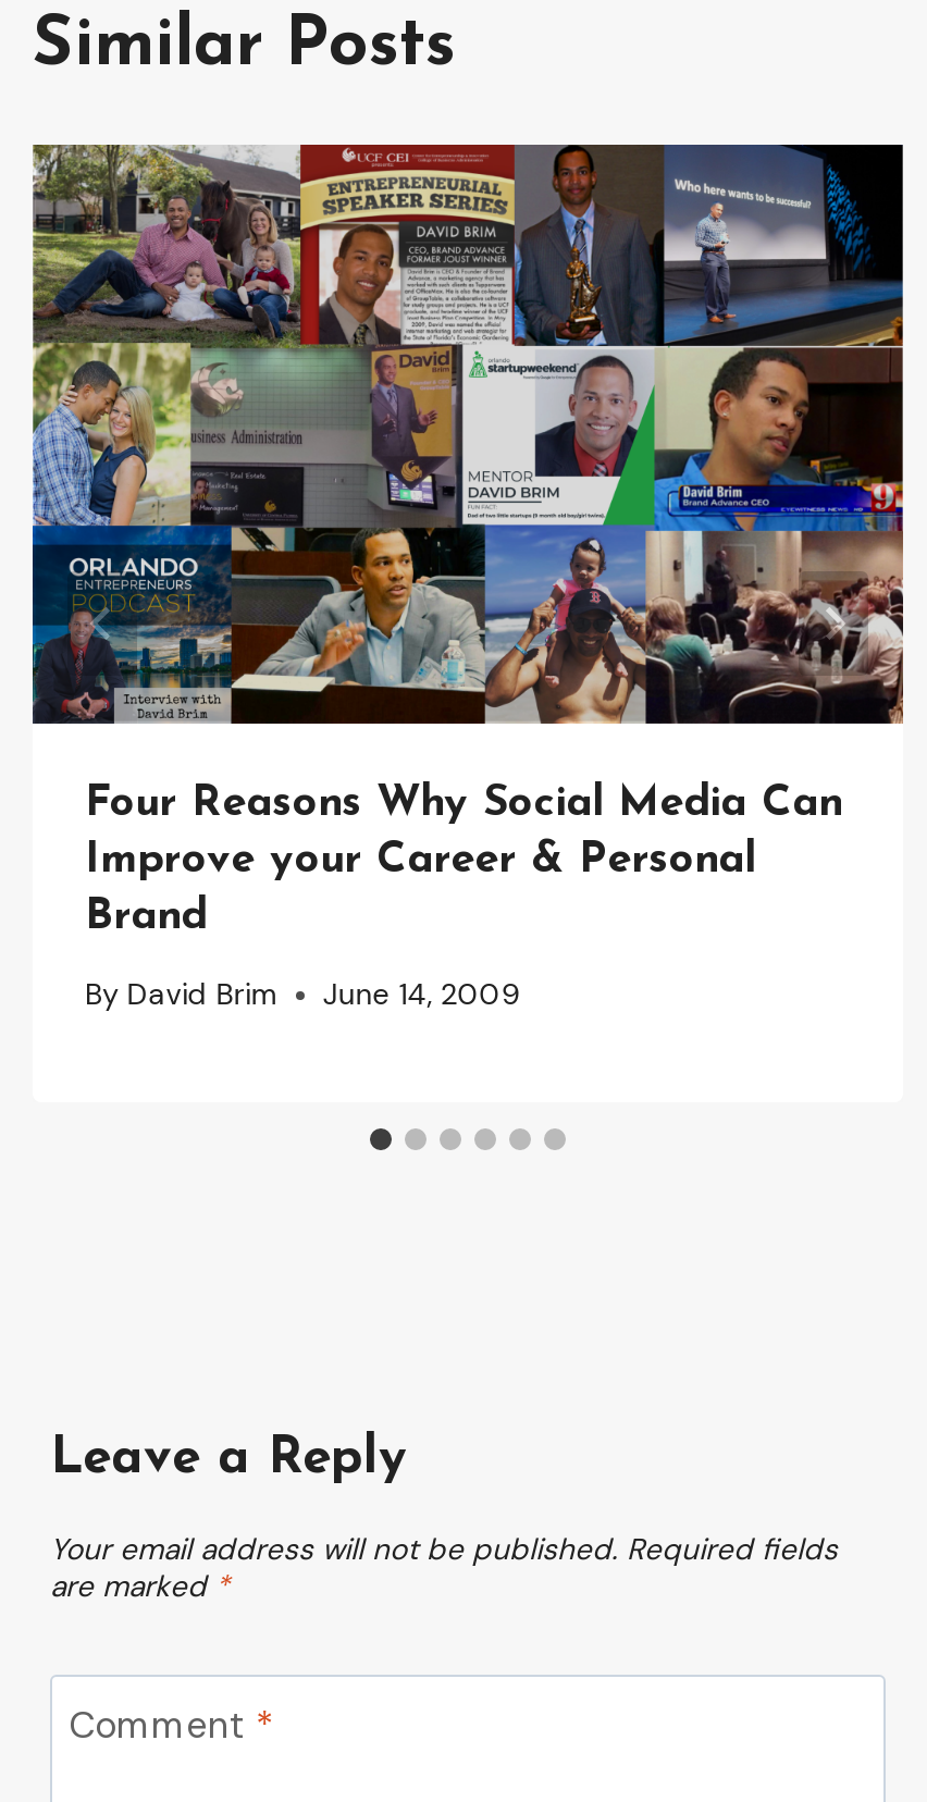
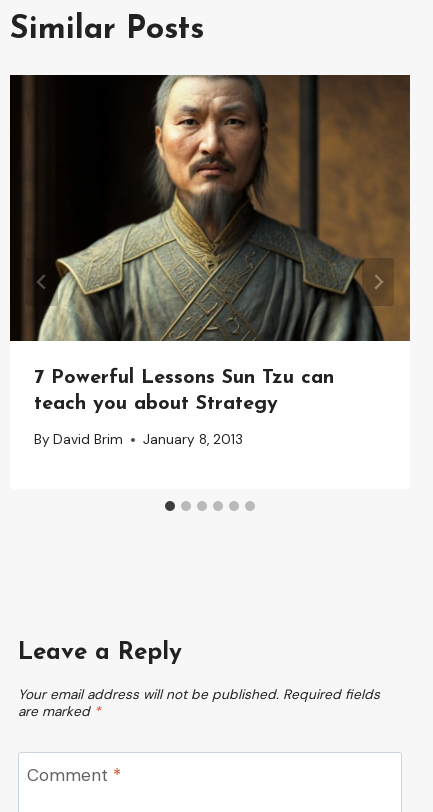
- [image]
- Four Reasons Why Social Media Can
- Improve your Career & Personal
- Brand
+ [image]
+ 7 Powerful Lessons Sun Tzu can
+ teach you about Strategy

- By David Brim June 14, 2009
+ By David Brim January 8, 2013
